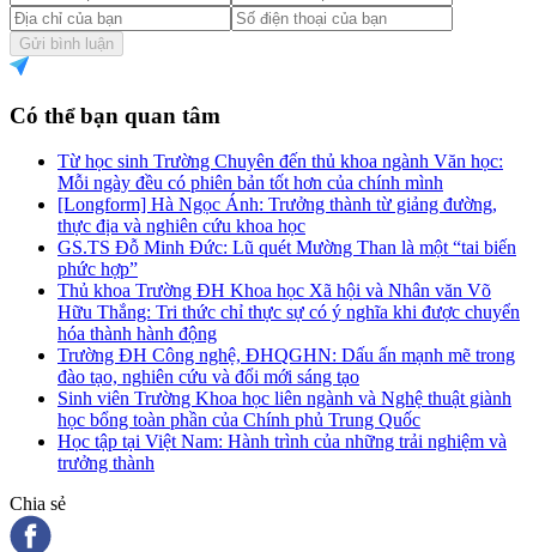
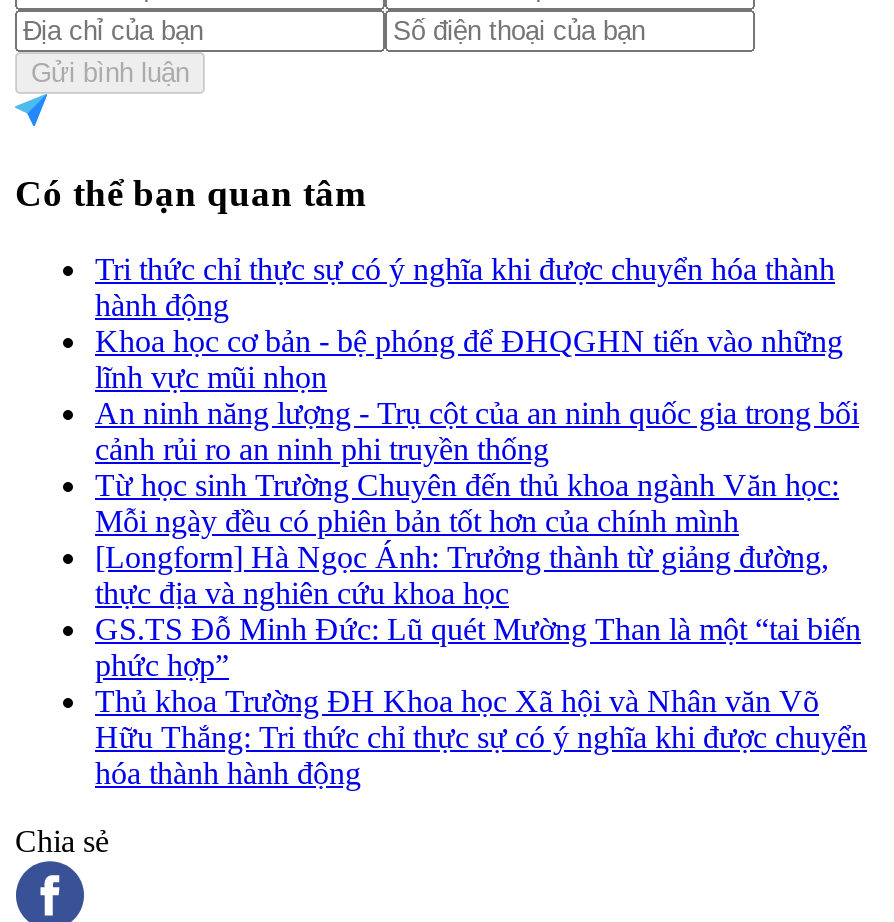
+ Tri thức chỉ thực sự có ý nghĩa khi được chuyển hóa thành
+ hành động
+ Khoa học cơ bản - bệ phóng để ĐHQGHN tiến vào những
+ lĩnh vực mũi nhọn
+ An ninh năng lượng - Trụ cột của an ninh quốc gia trong bối
+ cảnh rủi ro an ninh phi truyền thống

moved down: Từ học sinh Trường Chuyên đến thủ khoa ngành Văn học: | Mỗi ngày đều có phiên bản tốt hơn của chính mình | [Longform] Hà Ngọc Ánh: Trưởng thành từ giảng đường, | ... | Hữu Thắng: Tri thức chỉ thực sự có ý nghĩa khi được chuyển | hóa thành hành động

- Trường ĐH Công nghệ, ĐHQGHN: Dấu ấn mạnh mẽ trong
- đào tạo, nghiên cứu và đổi mới sáng tạo
- Sinh viên Trường Khoa học liên ngành và Nghệ thuật giành
- học bổng toàn phần của Chính phủ Trung Quốc
- Học tập tại Việt Nam: Hành trình của những trải nghiệm và
- trưởng thành
